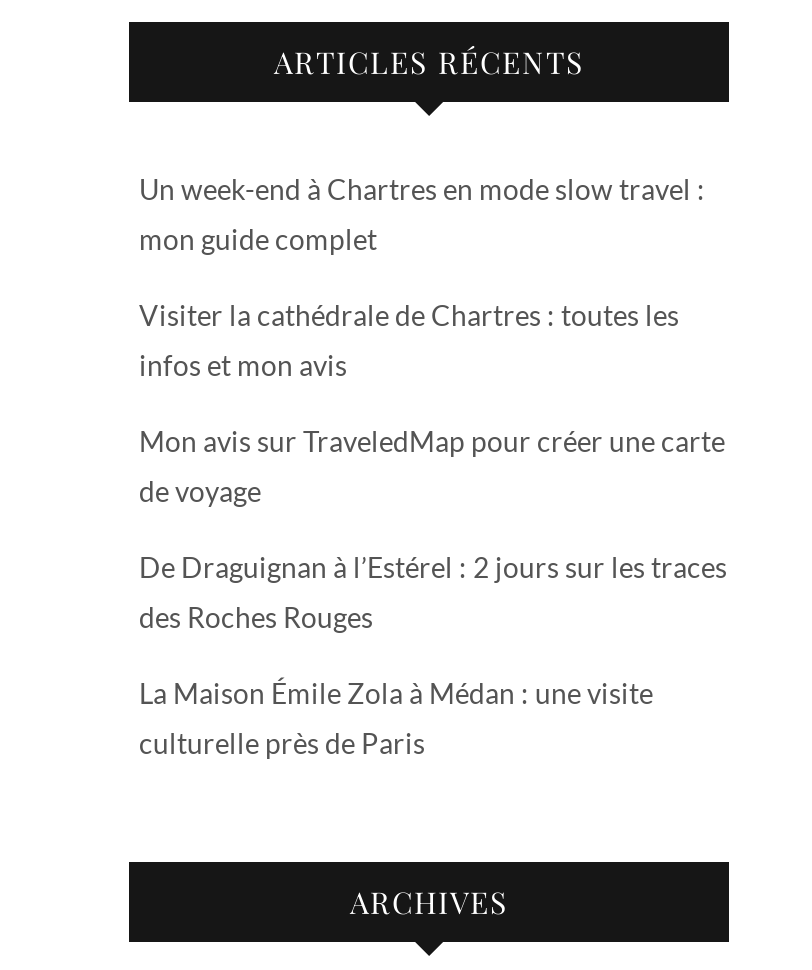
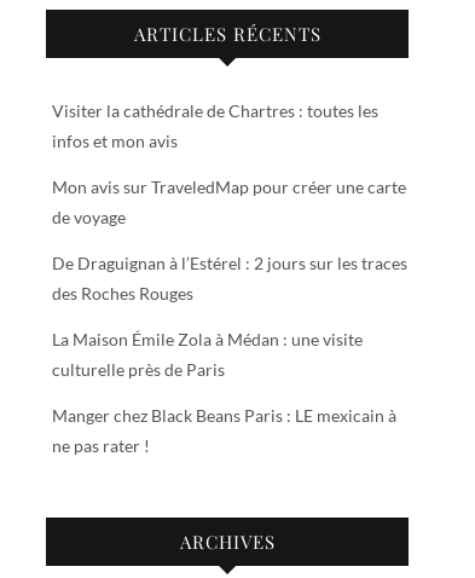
- Un week-end à Chartres en mode slow travel :
- mon guide complet

moved up: Visiter la cathédrale de Chartres : toutes les | infos et mon avis | Mon avis sur TraveledMap pour créer une carte | de voyage | De Draguignan à l’Estérel : 2 jours sur les traces | des Roches Rouges | La Maison Émile Zola à Médan : une visite | culturelle près de Paris

+ Manger chez Black Beans Paris : LE mexicain à
+ ne pas rater !
